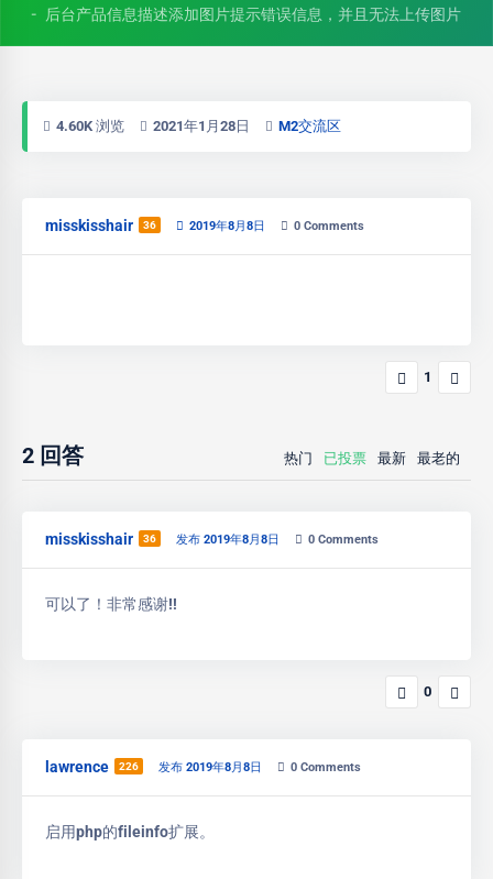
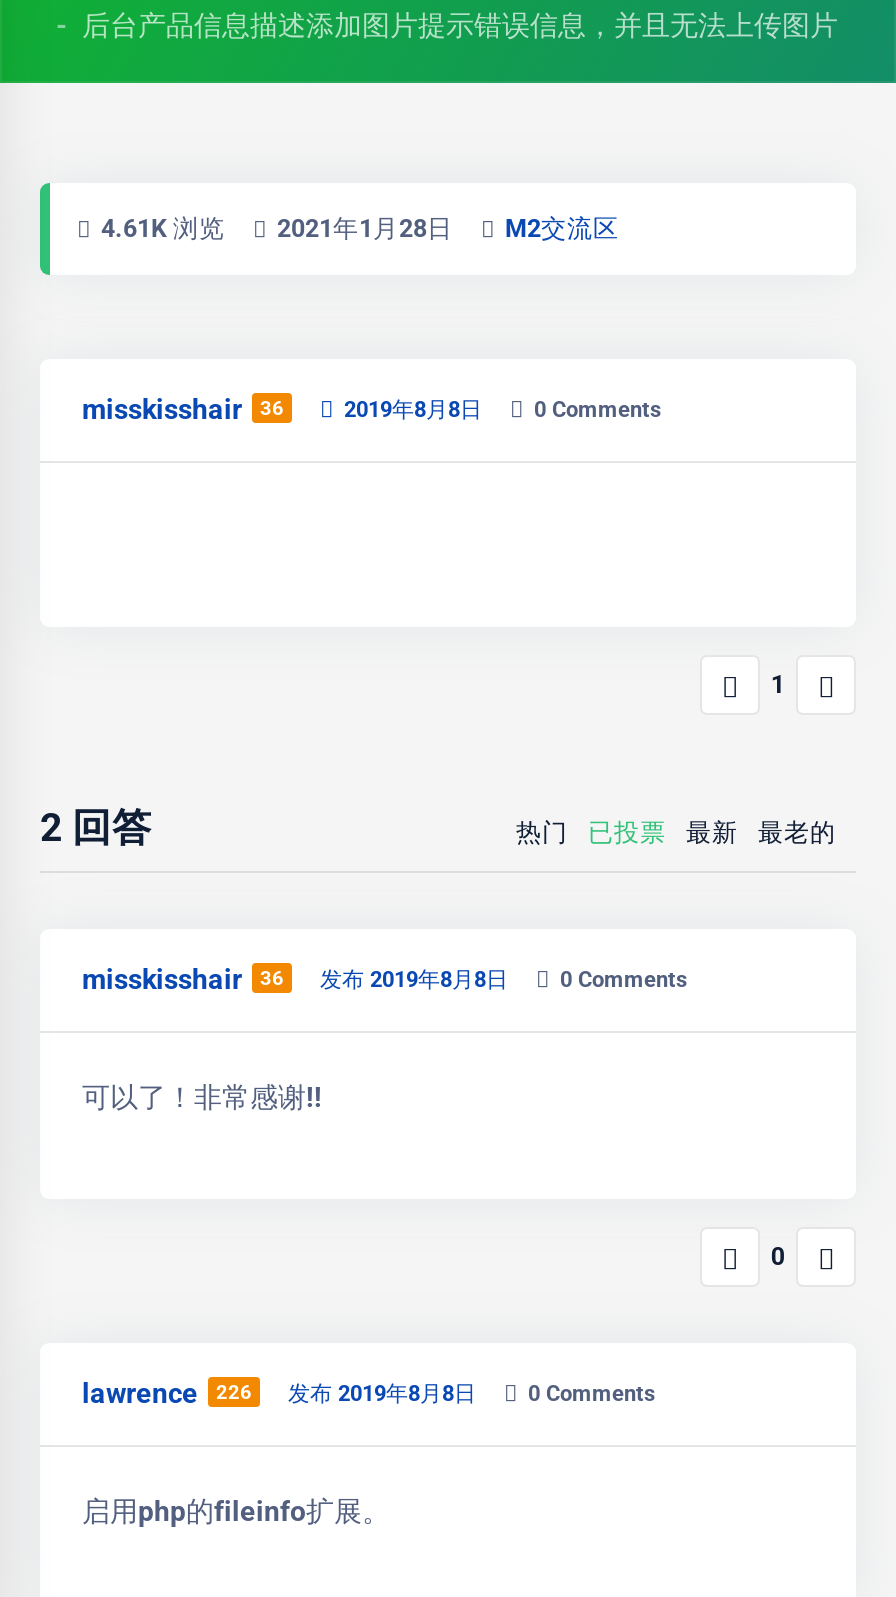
- 4.60K 浏览 2021年1月28日 M2交流区
+ 4.61K 浏览 2021年1月28日 M2交流区
